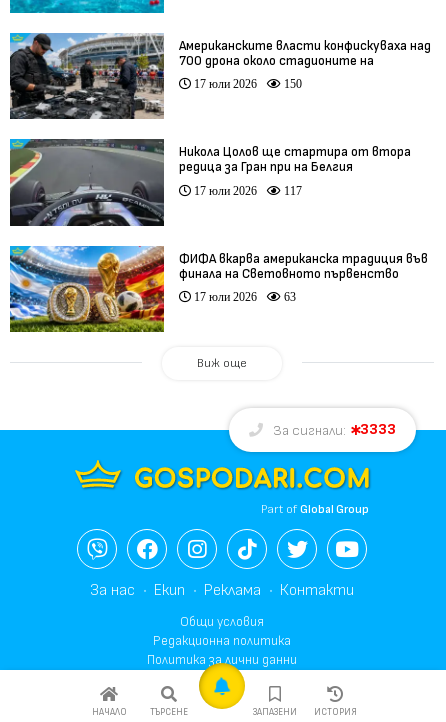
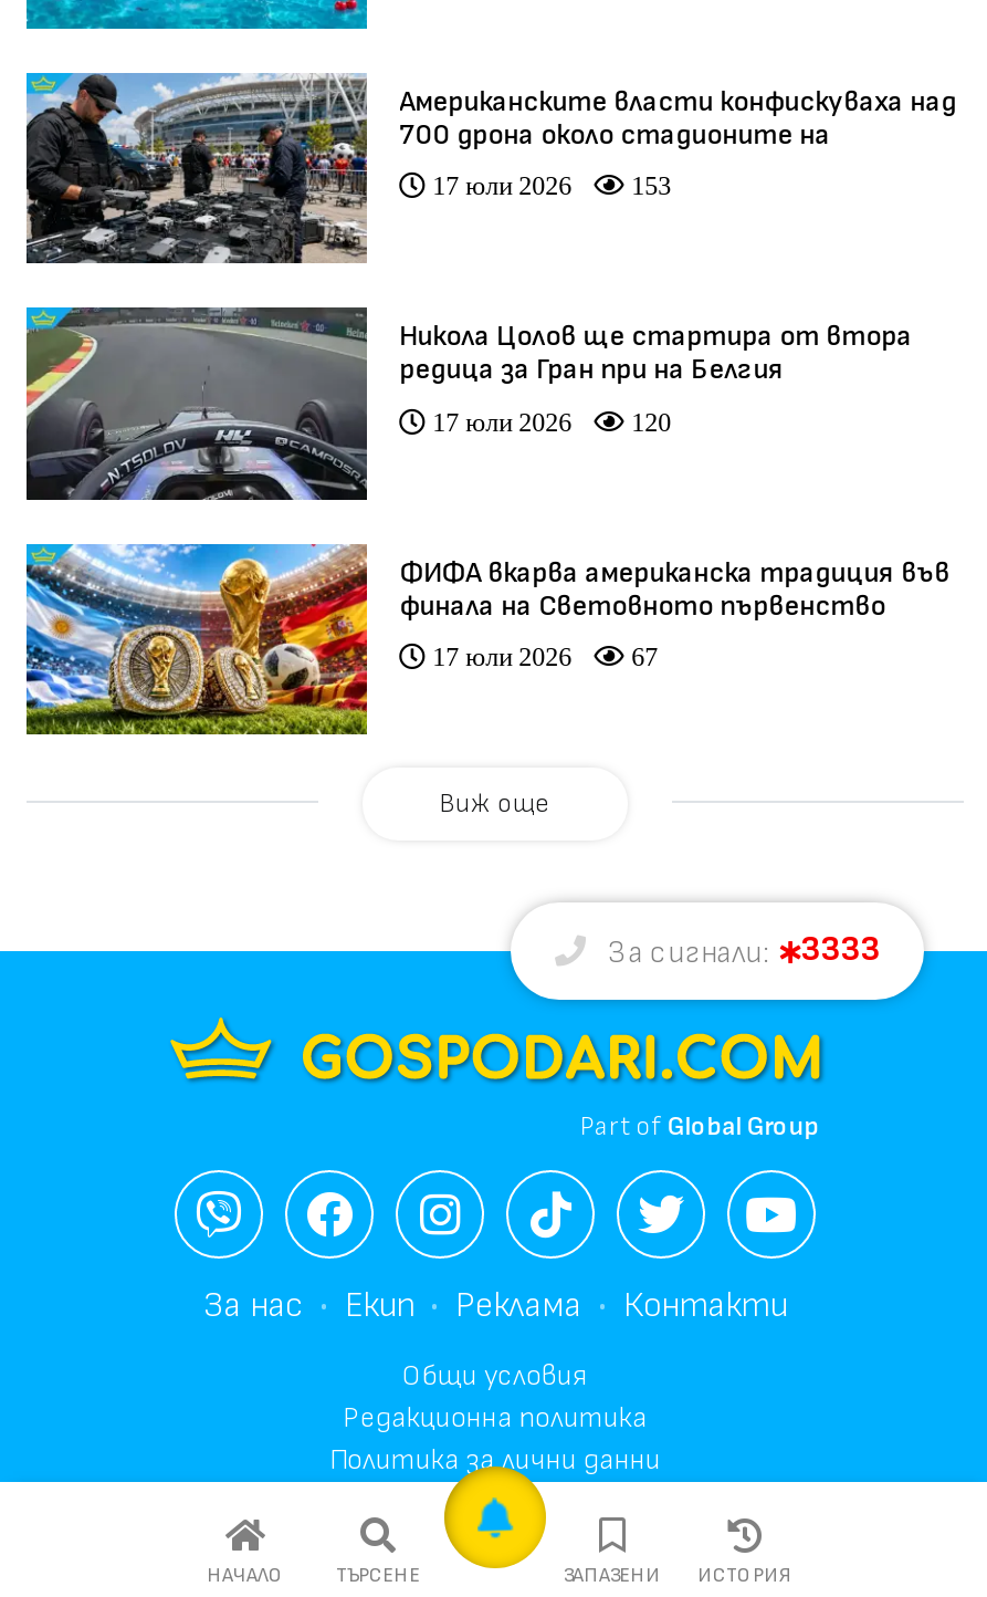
- 150
+ 153

- 17 юли 2026 117
+ 17 юли 2026 120

- 17 юли 2026 63
+ 17 юли 2026 67
